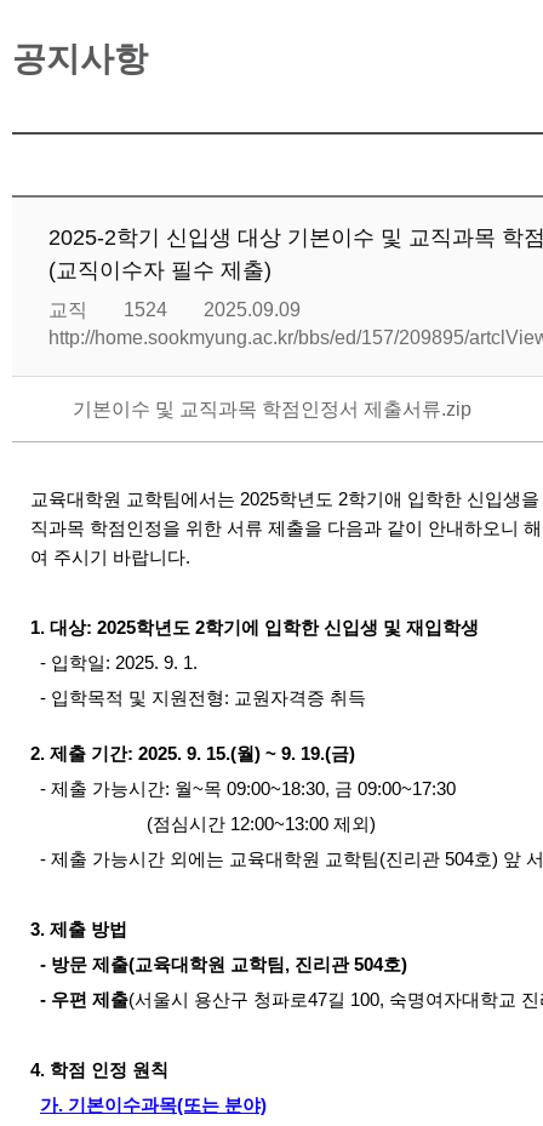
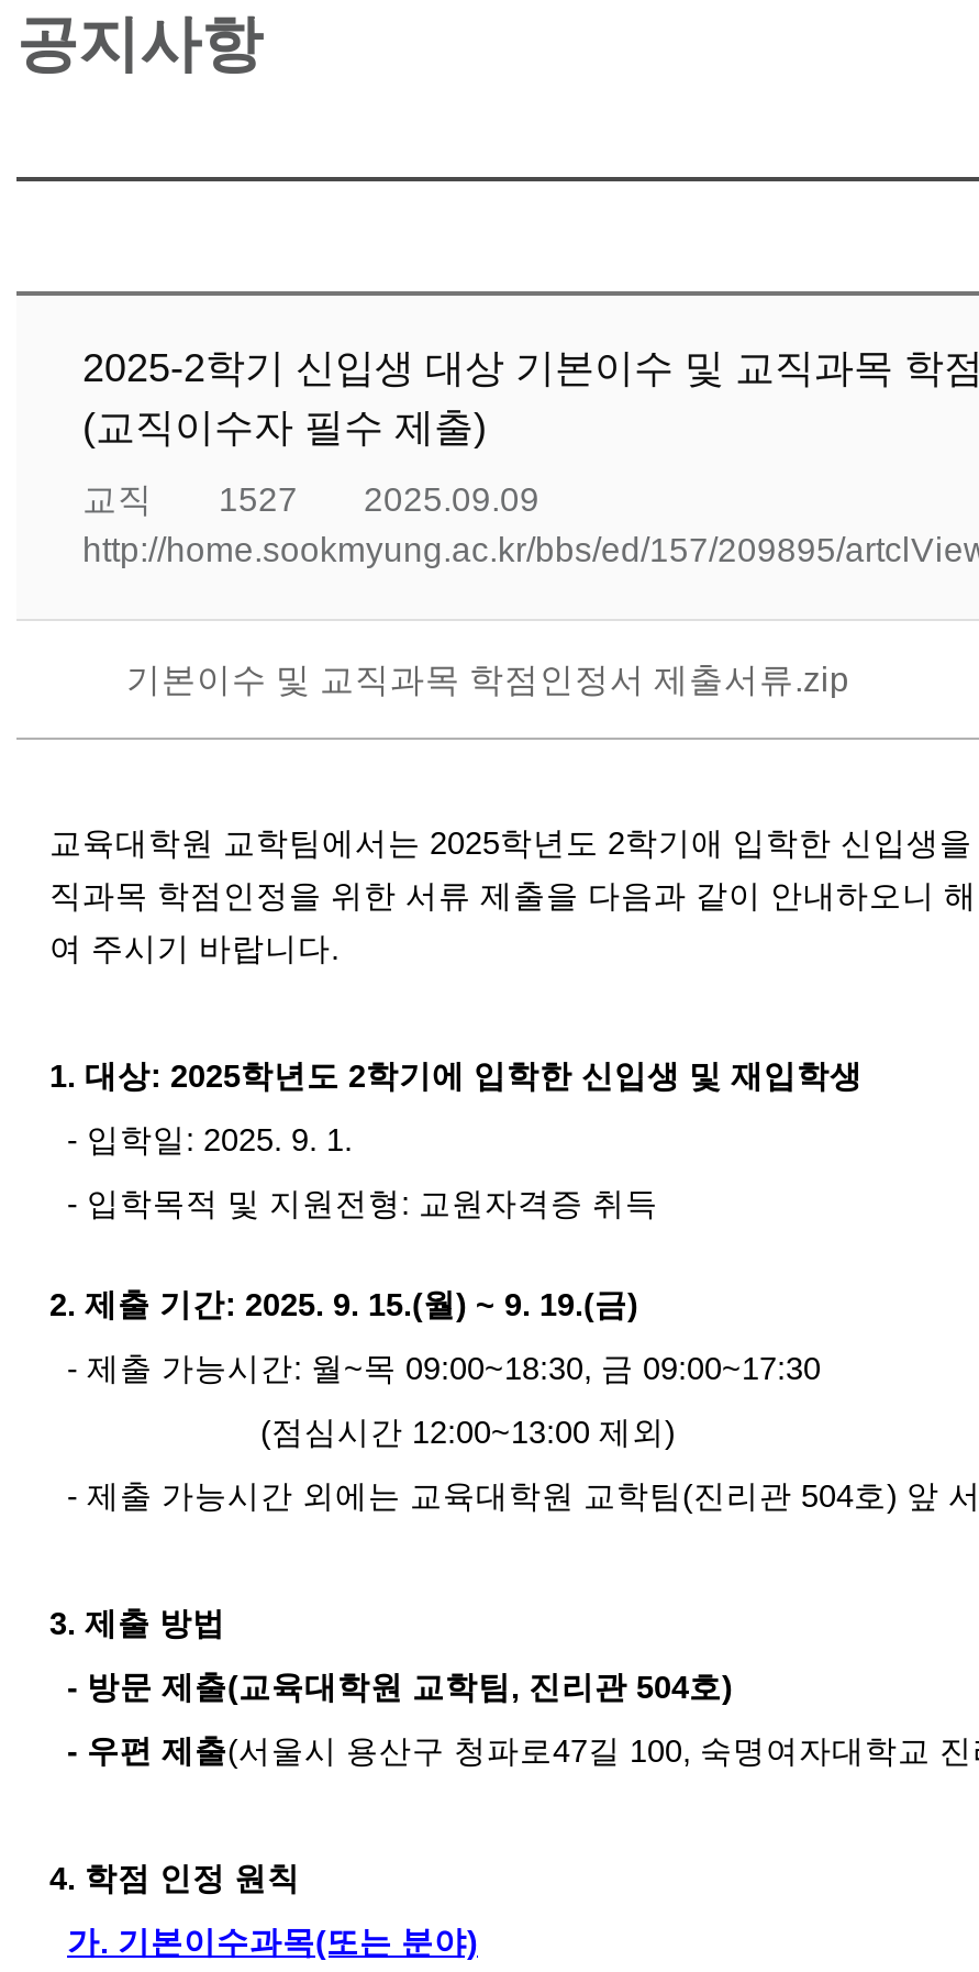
- 교직 1524 2025.09.09
+ 교직 1527 2025.09.09
